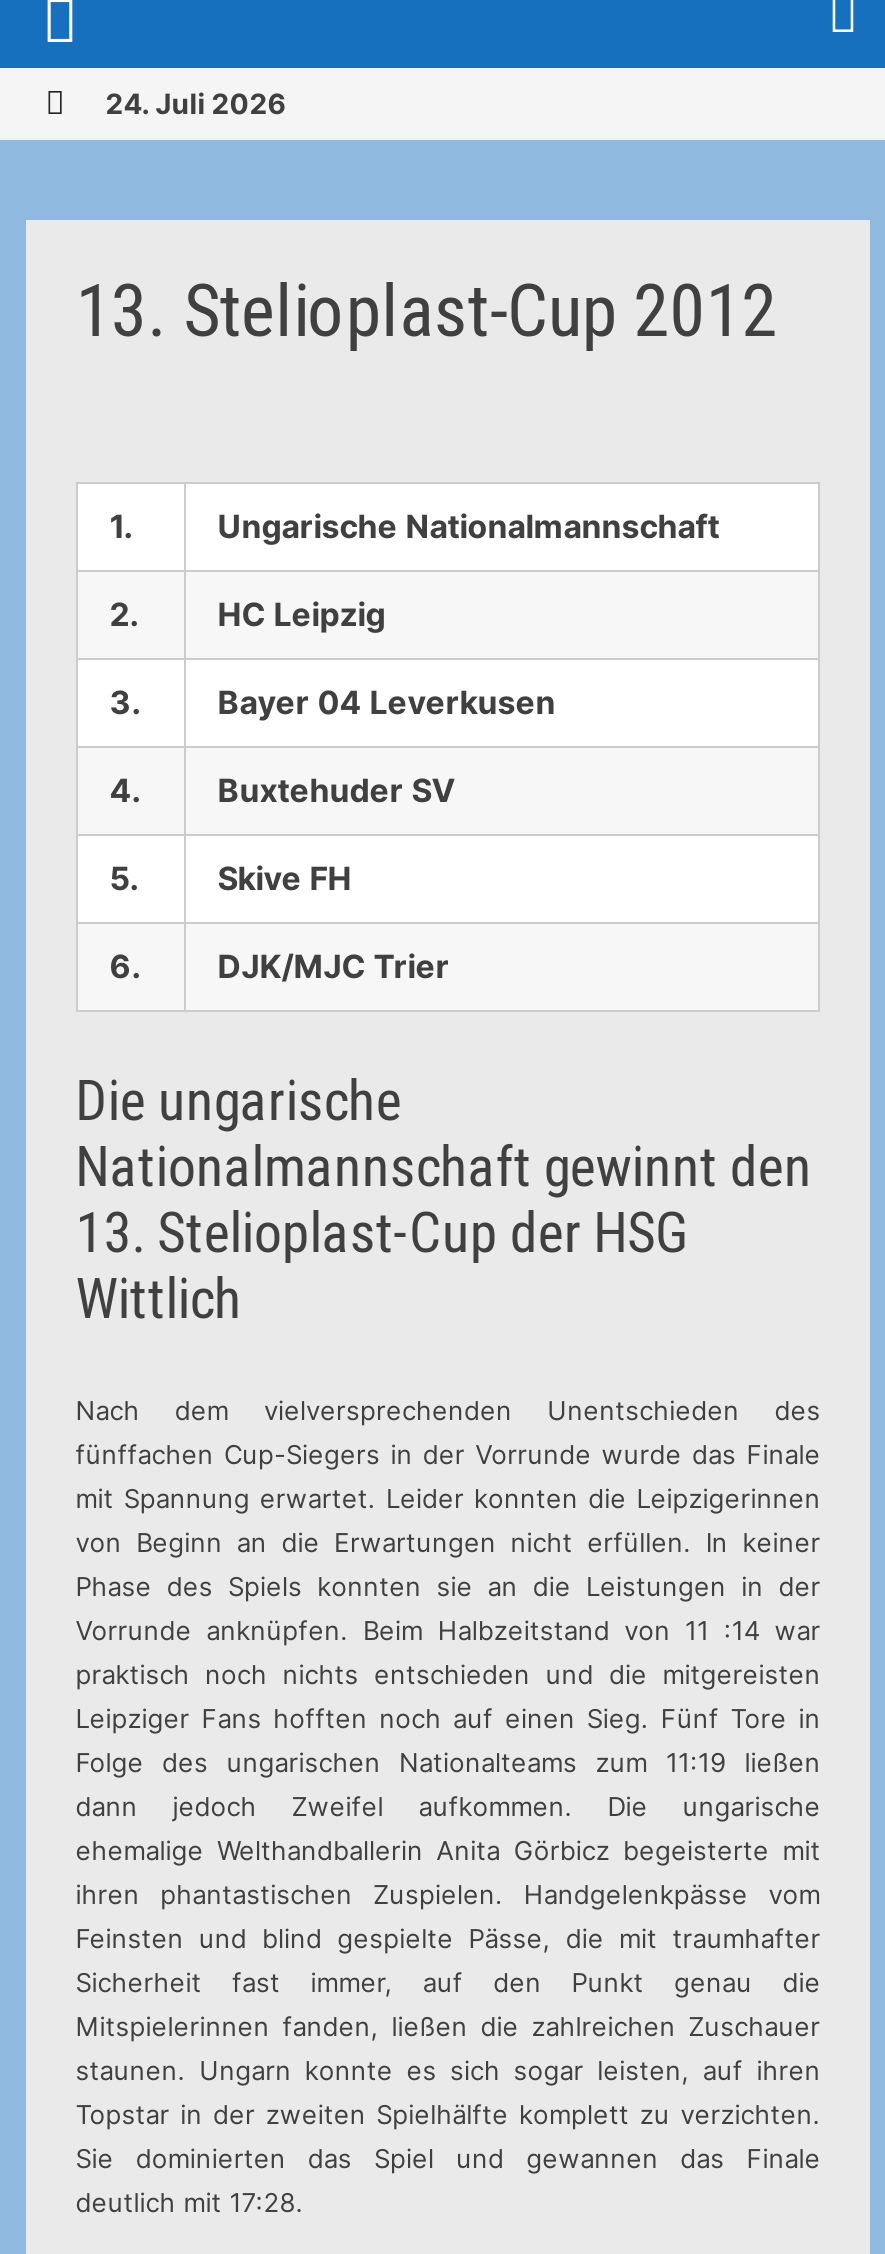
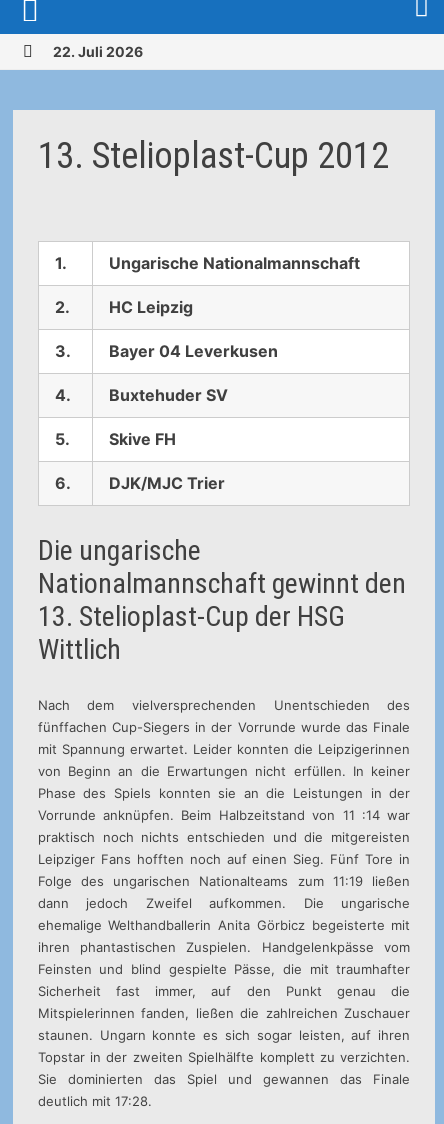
- 24. Juli 2026
+ 22. Juli 2026
